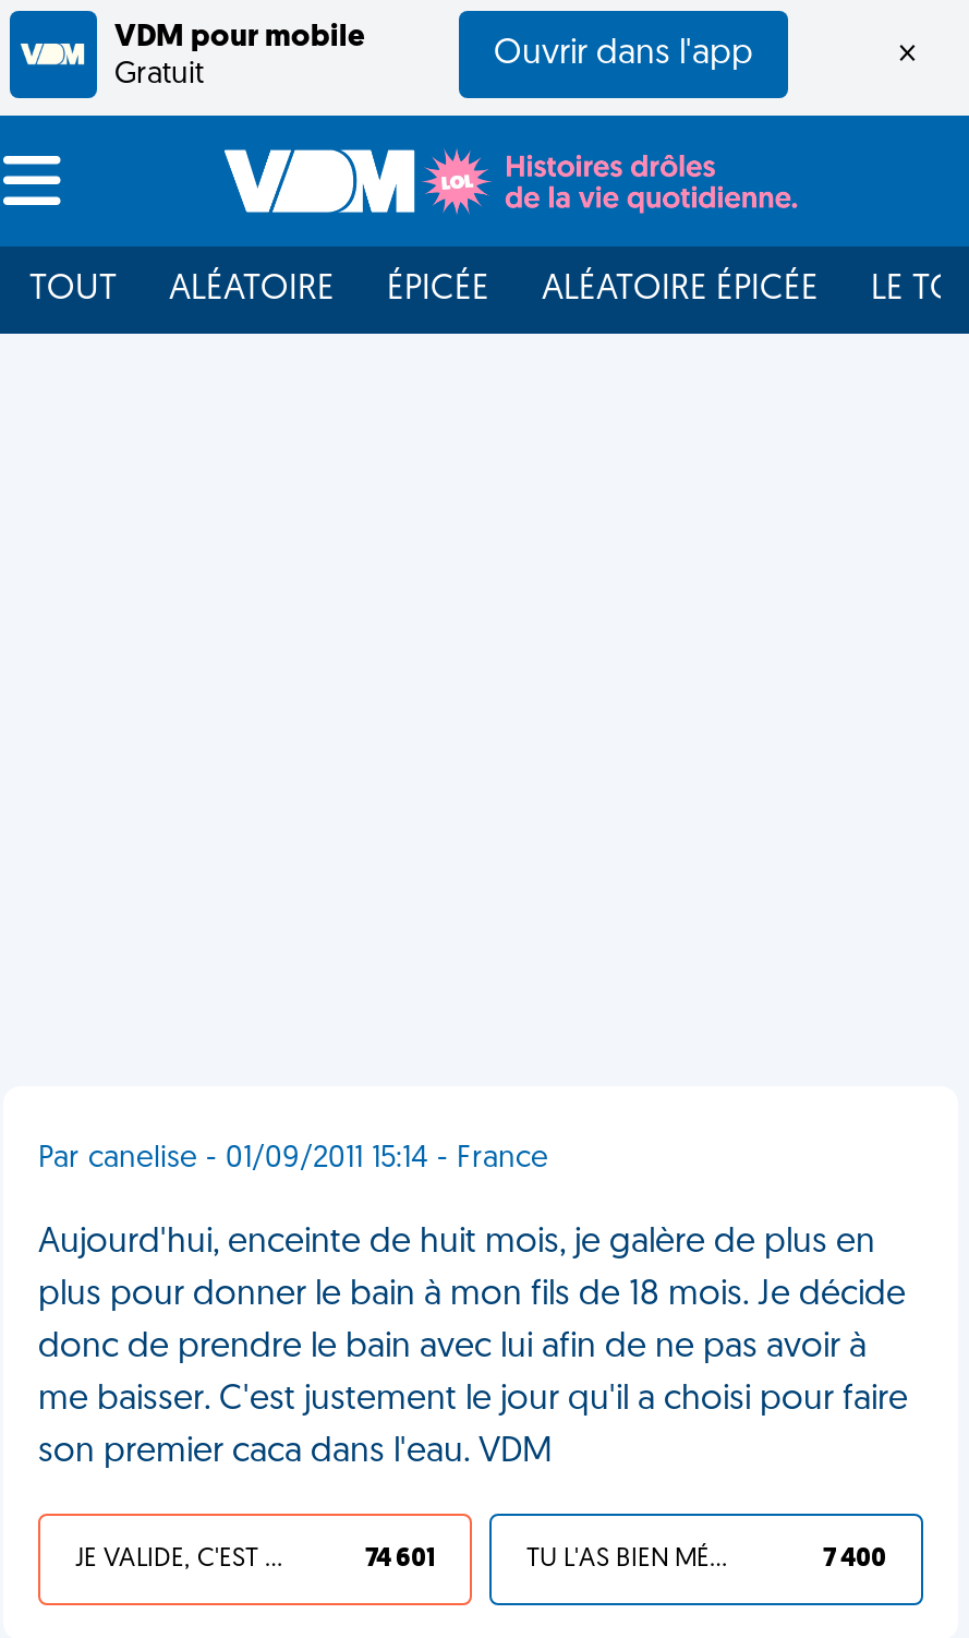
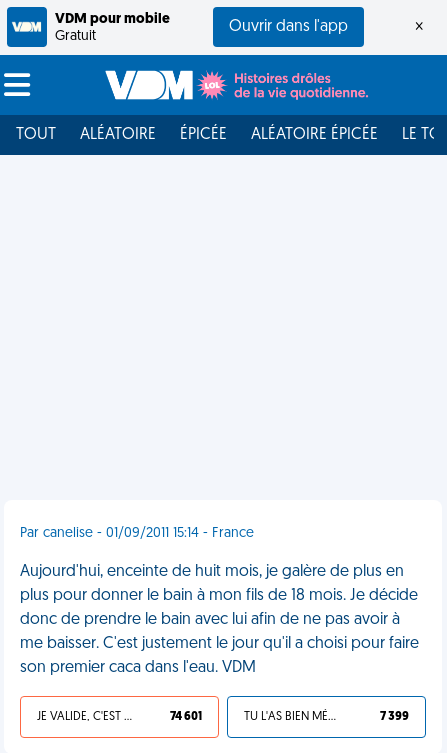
- 7 400
+ 7 399
